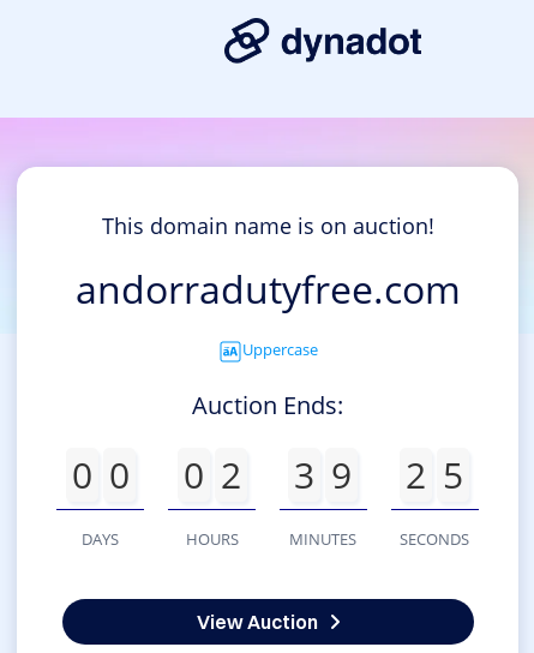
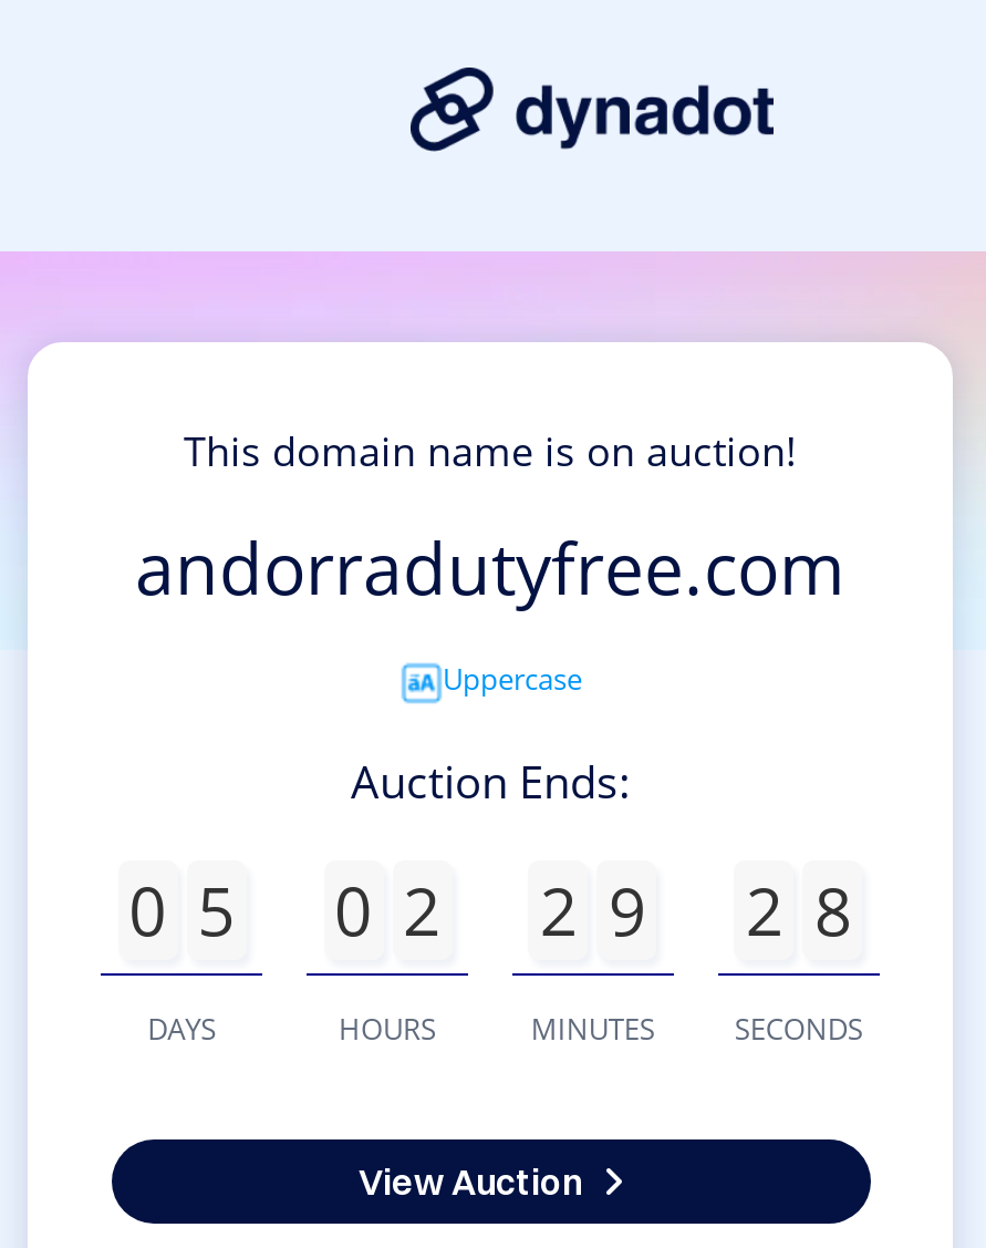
- 0 0
+ 0 5

- 3 9
+ 2 9

- 2 5
+ 2 8
